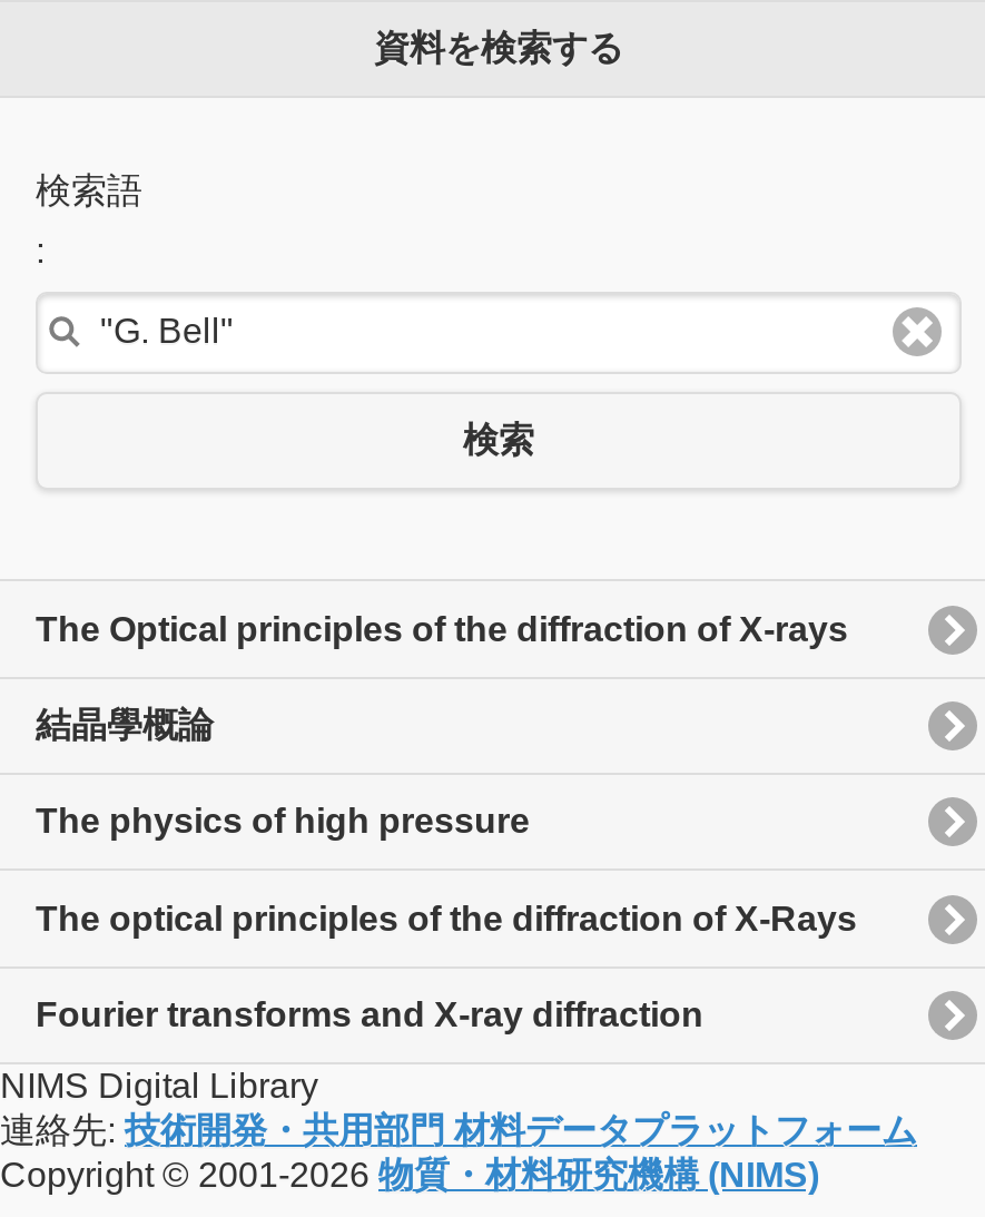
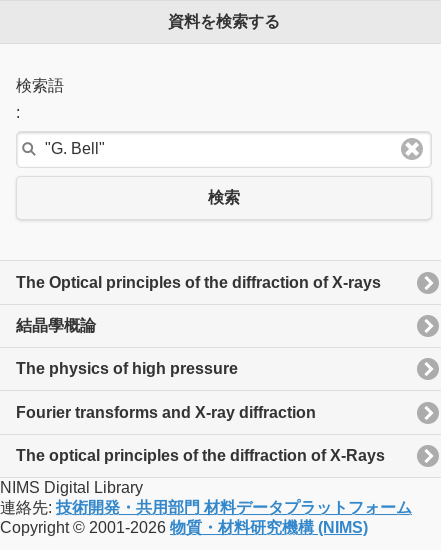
moved down: The optical principles of the diffraction of X-Rays

moved up: Fourier transforms and X-ray diffraction
